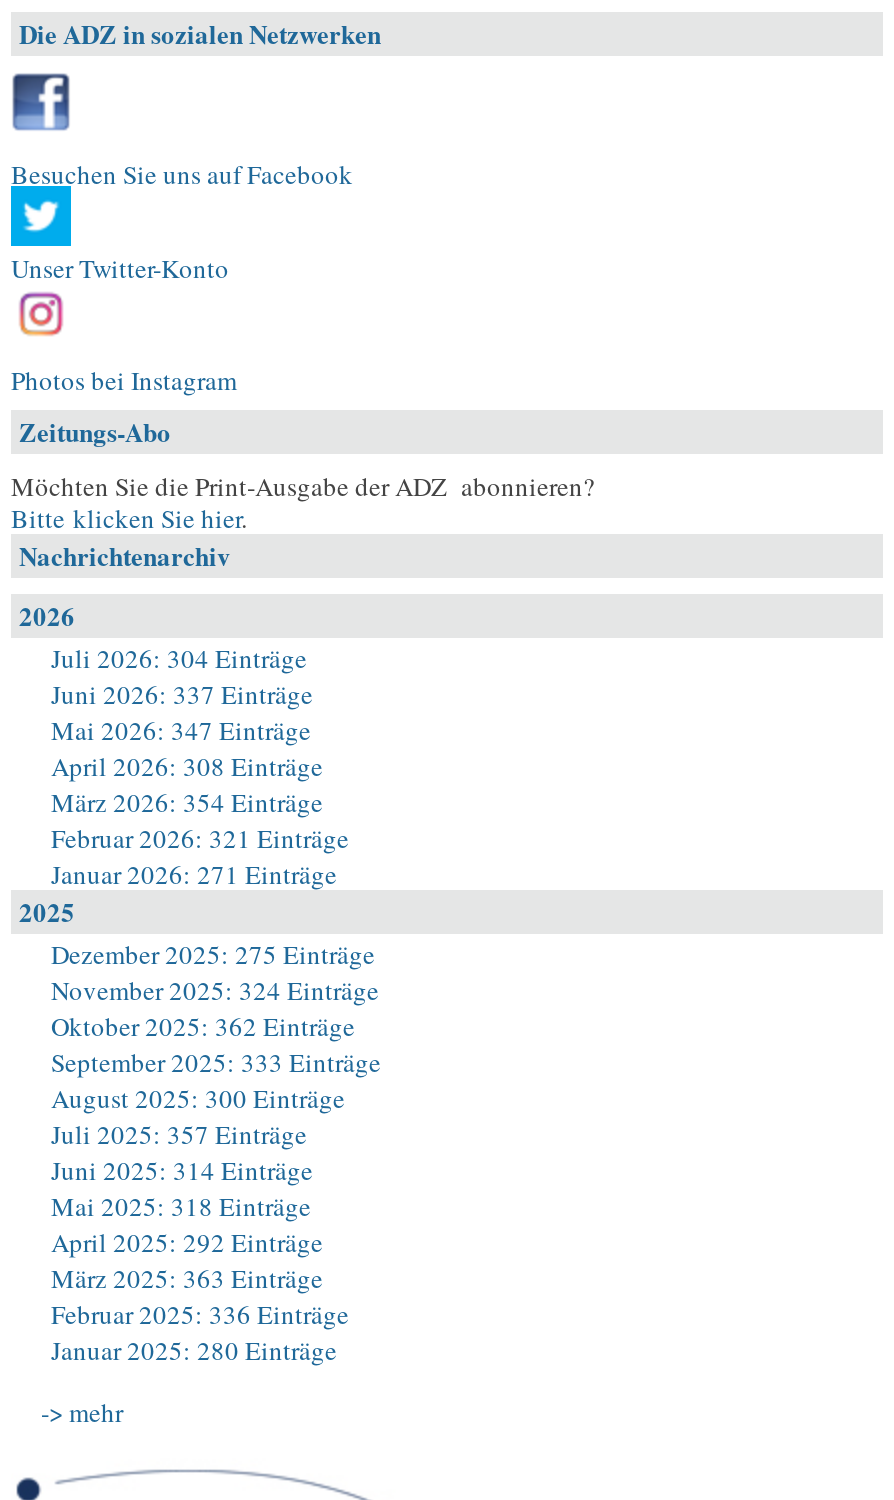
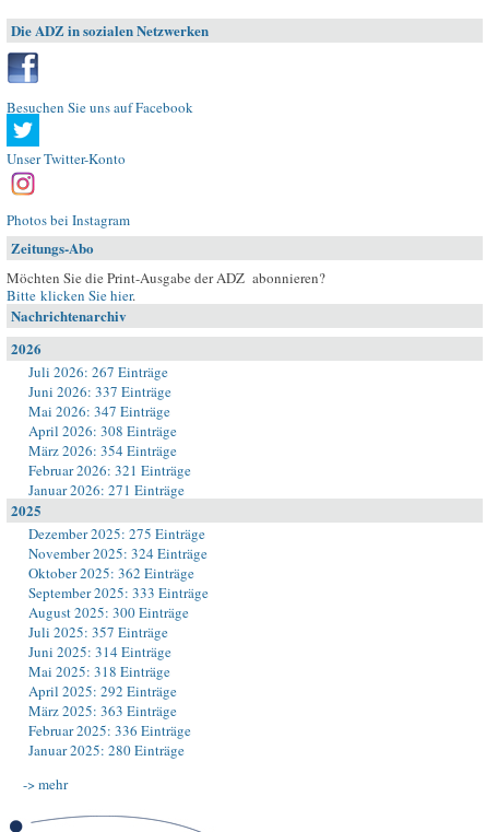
- Juli 2026: 304 Einträge
+ Juli 2026: 267 Einträge
